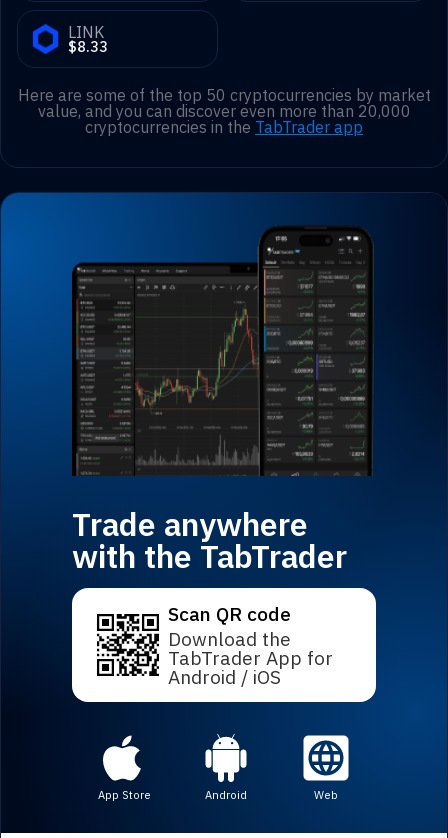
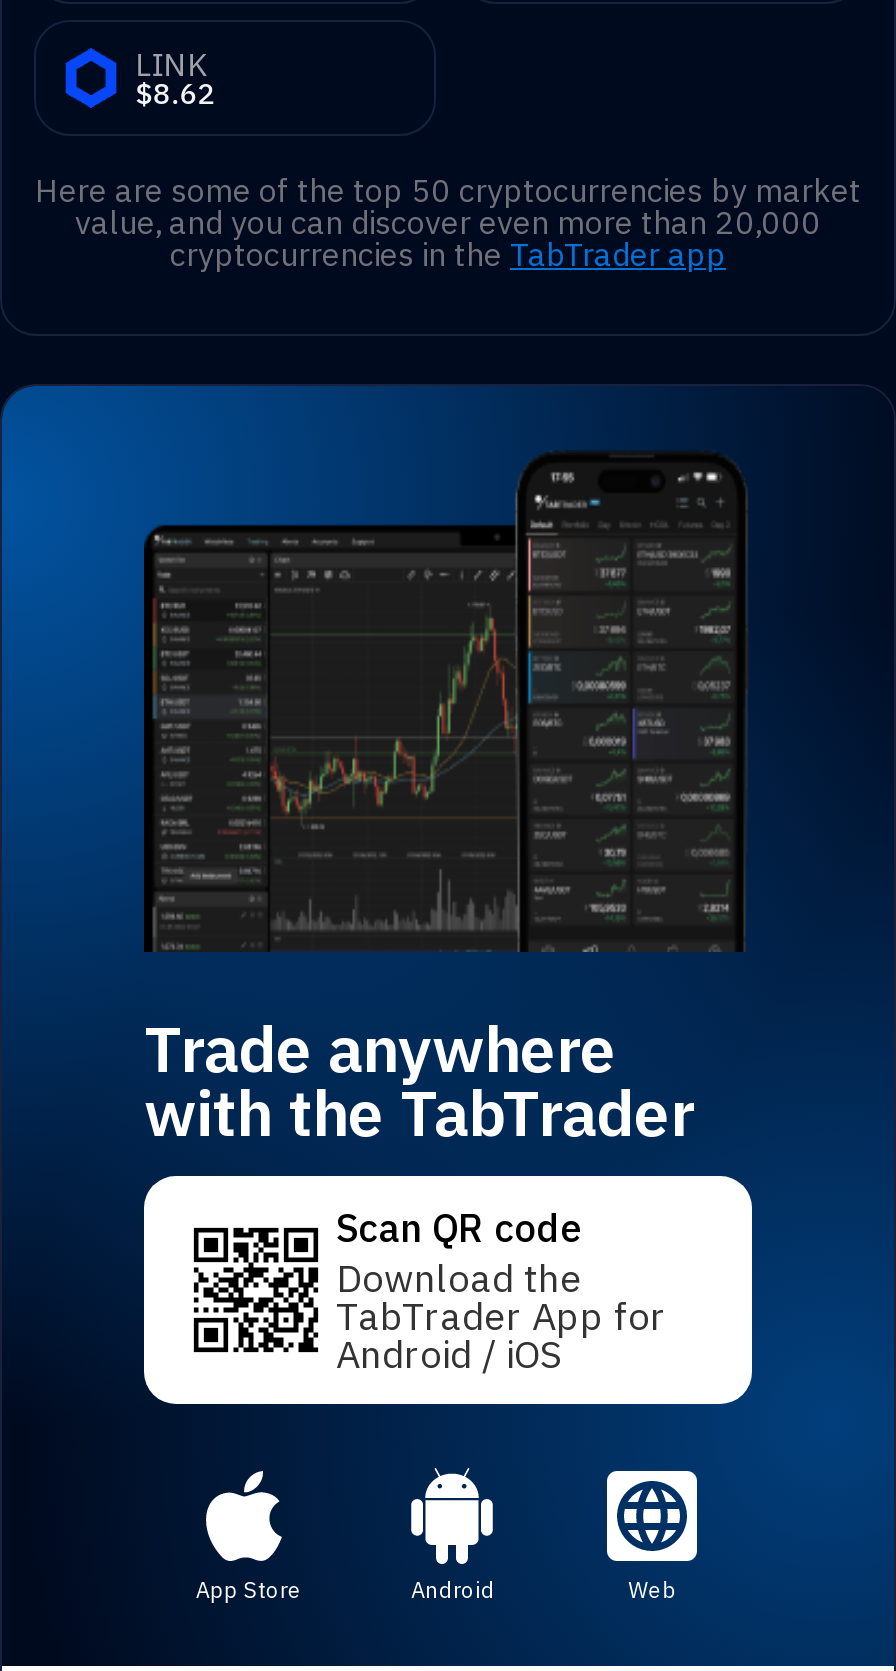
- $8.33
+ $8.62
